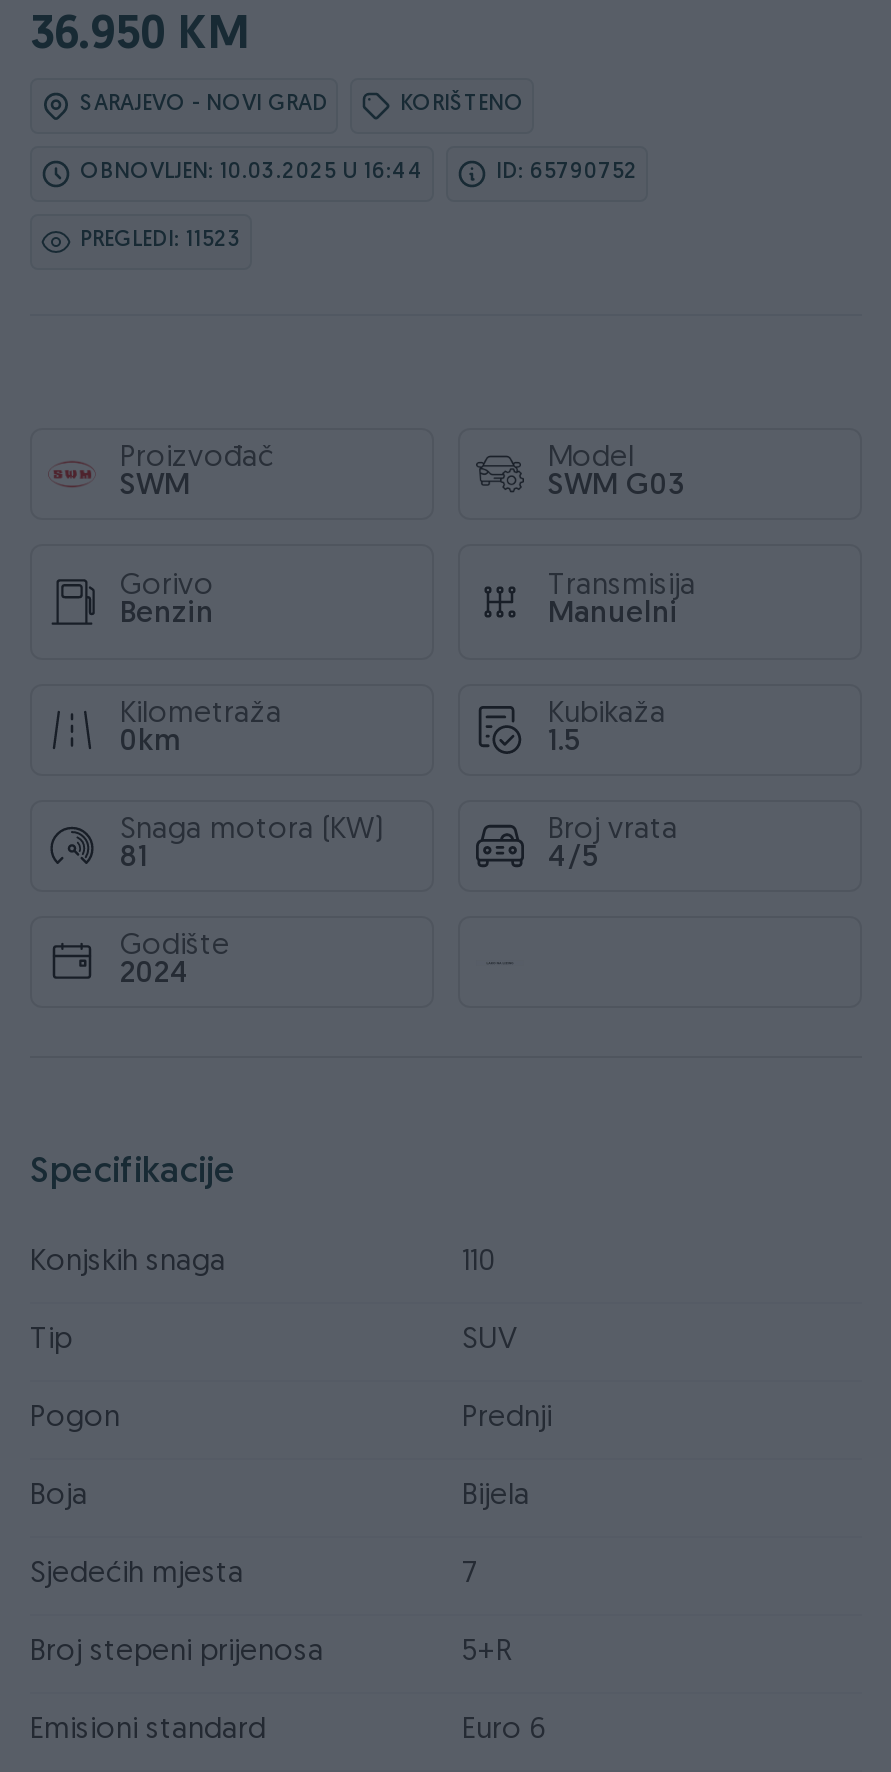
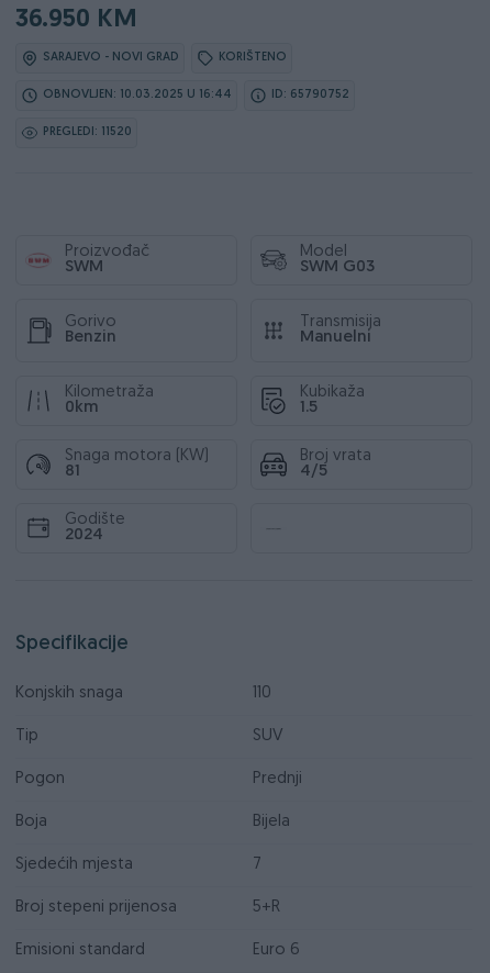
- PREGLEDI: 11523
+ PREGLEDI: 11520
